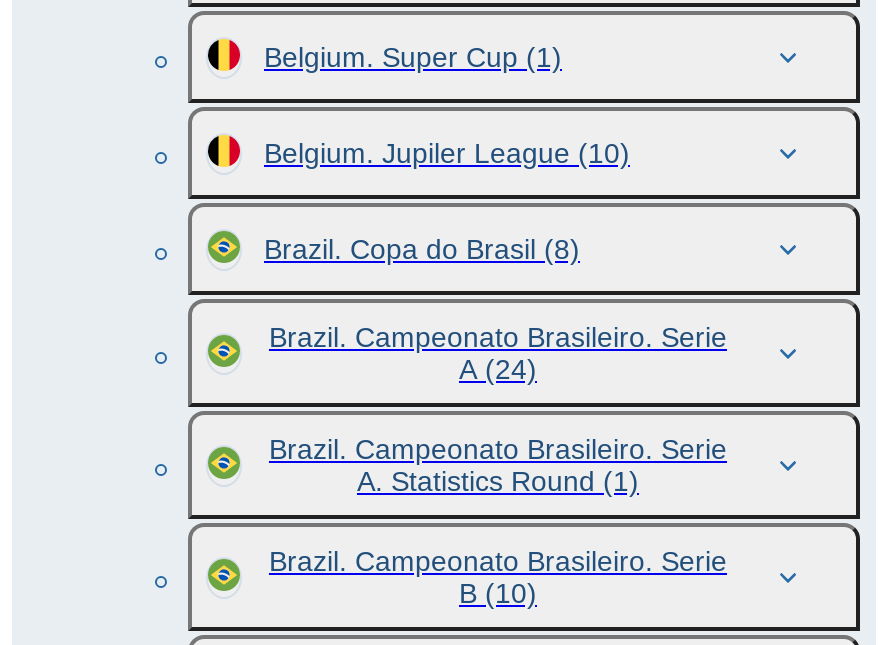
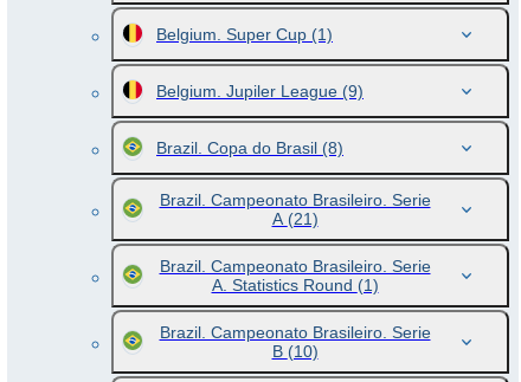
- Belgium. Jupiler League (10)
+ Belgium. Jupiler League (9)

- A (24)
+ A (21)
